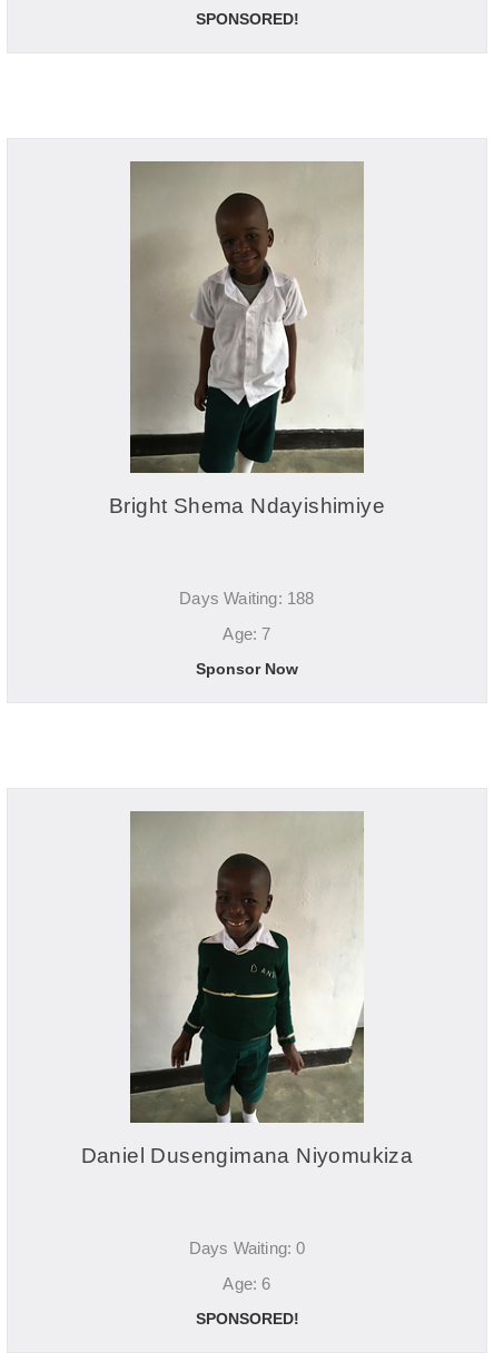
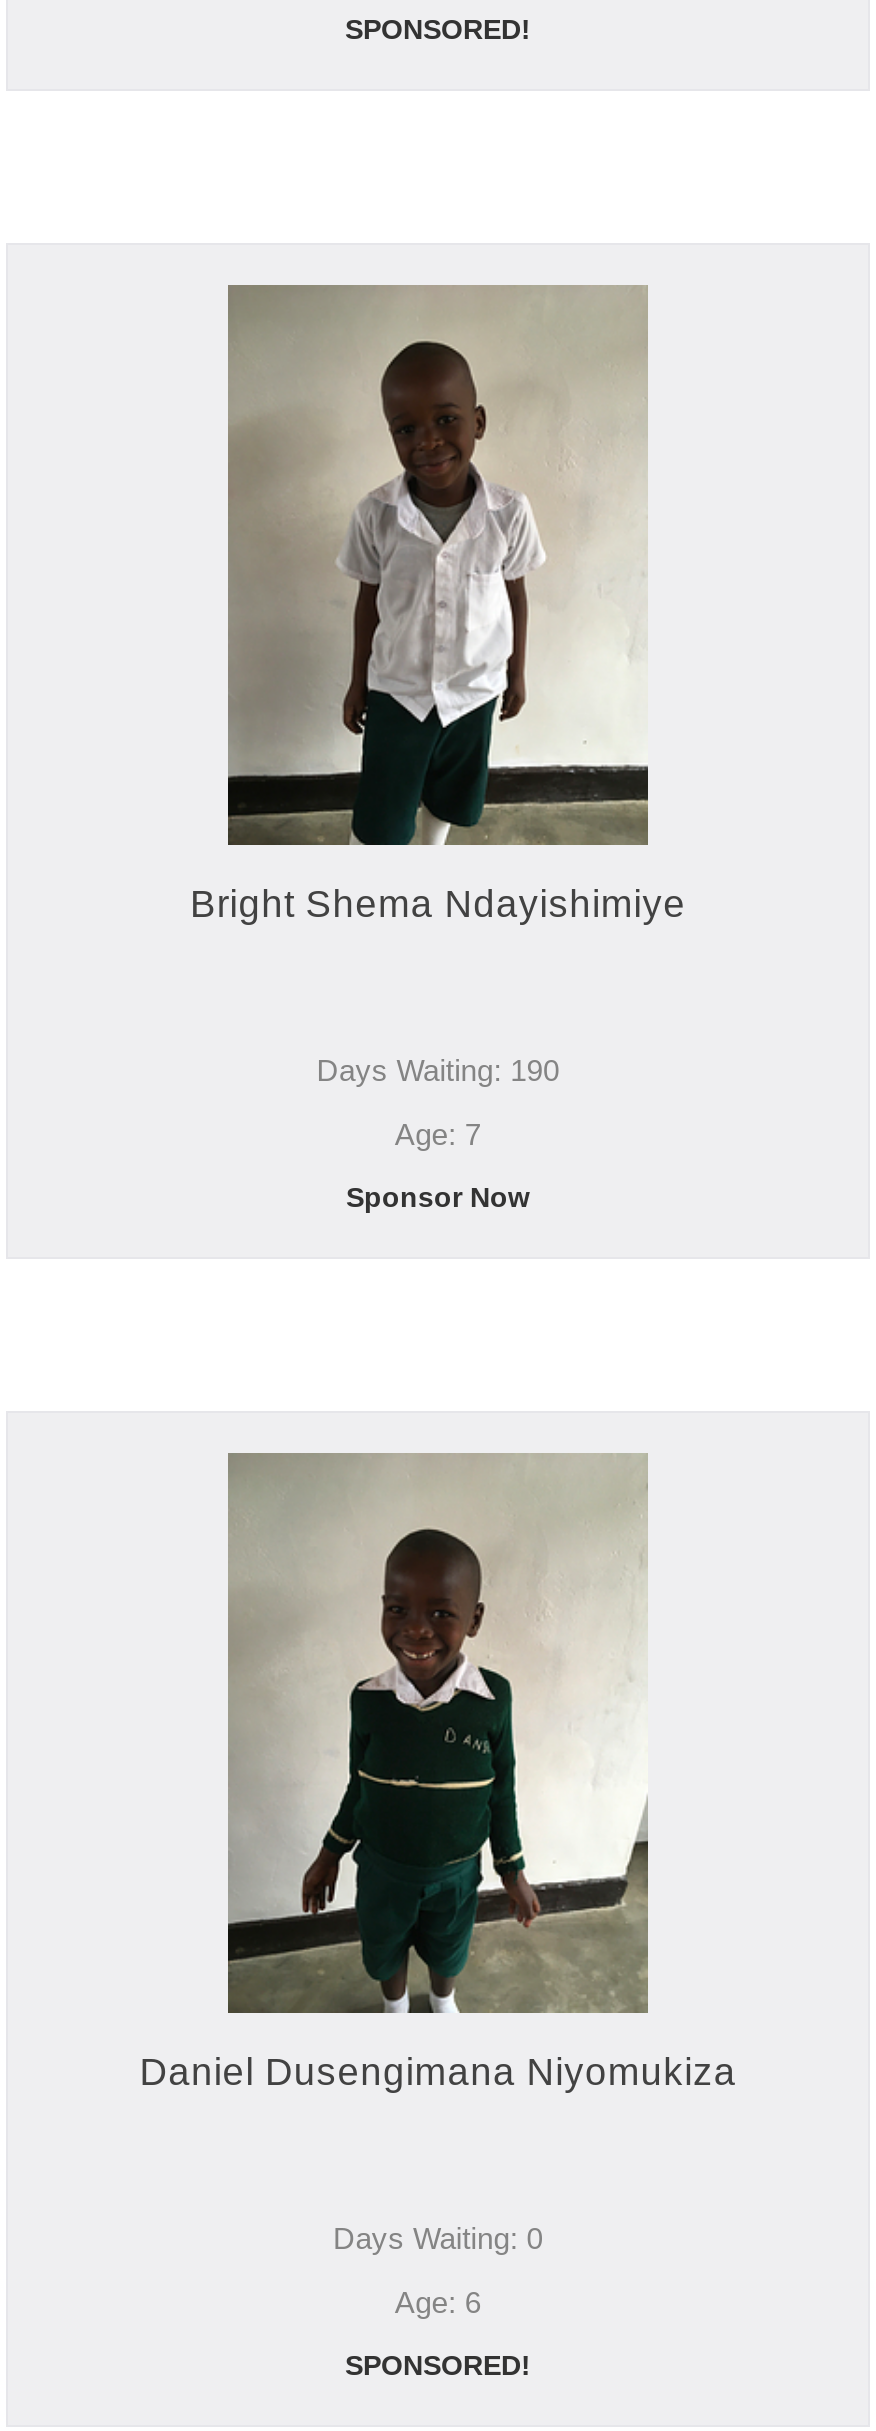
- Days Waiting: 188
+ Days Waiting: 190
